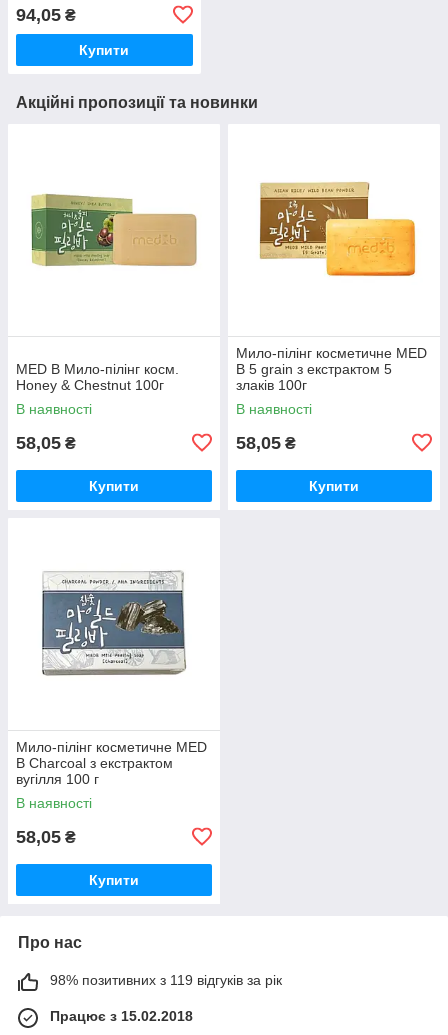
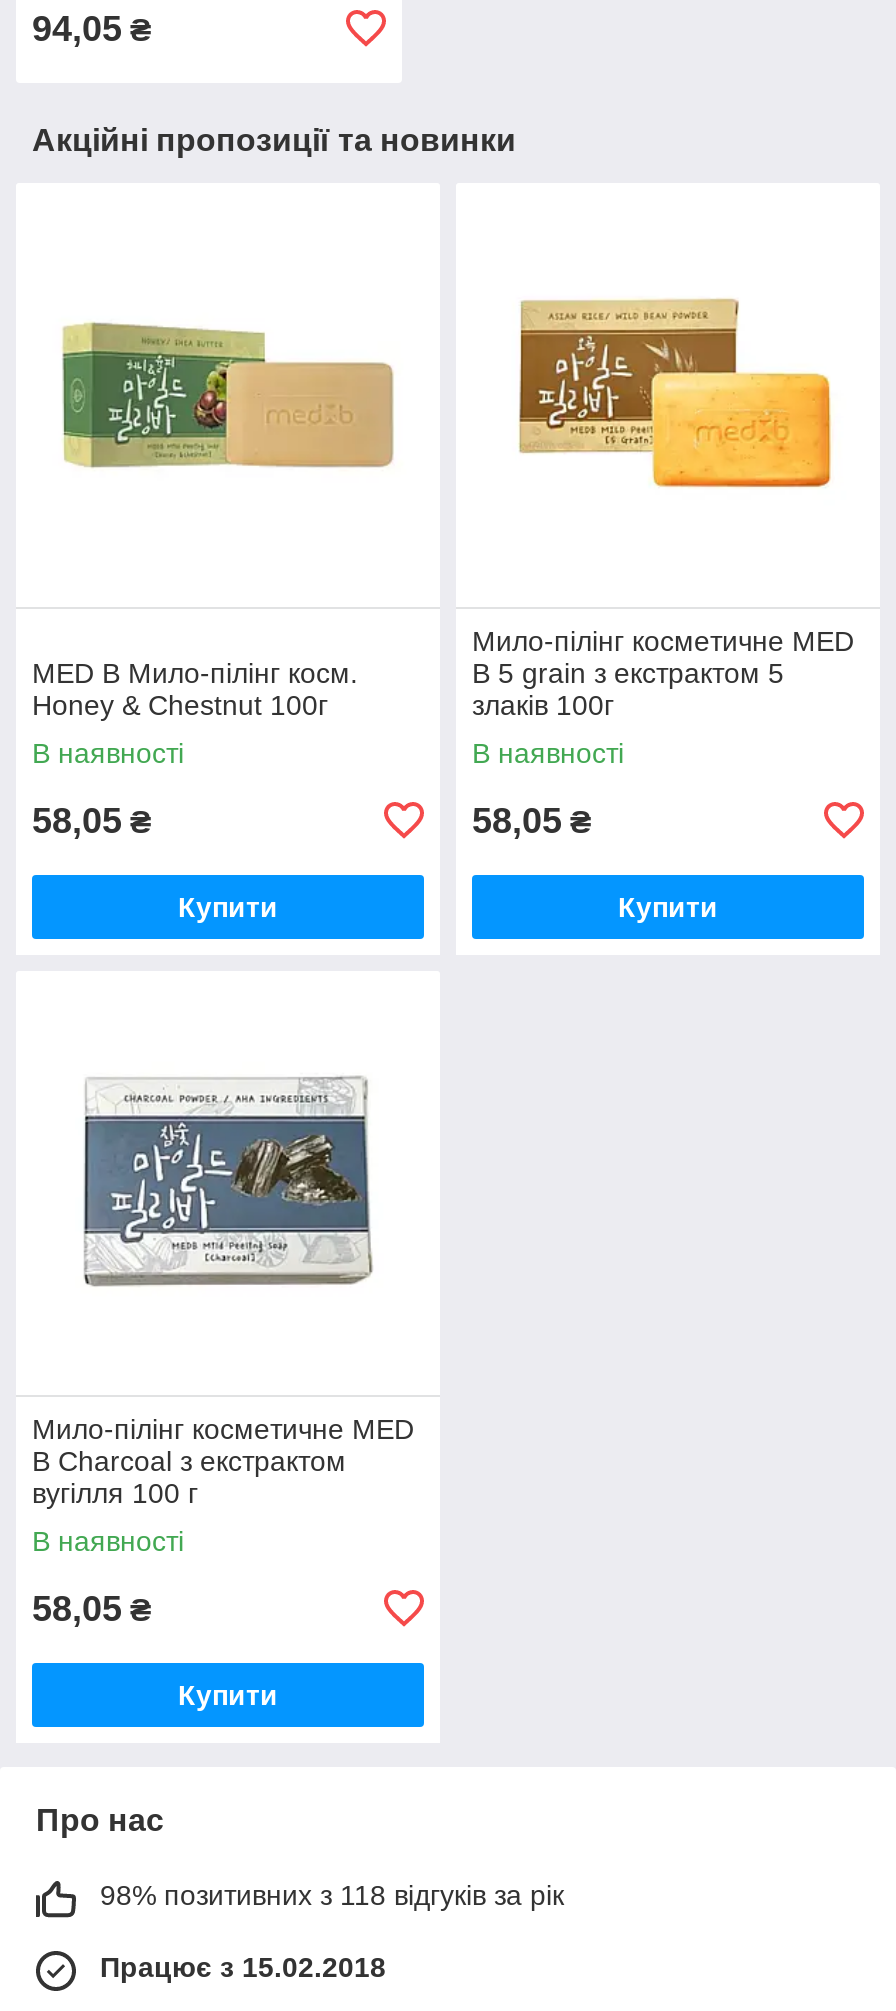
- Купити

- 98% позитивних з 119 відгуків за рік
+ 98% позитивних з 118 відгуків за рік
